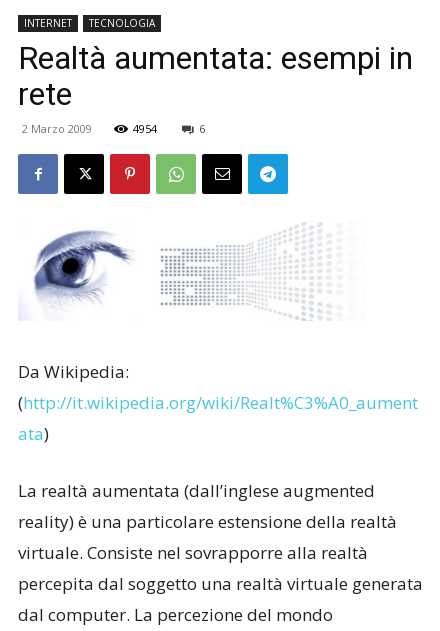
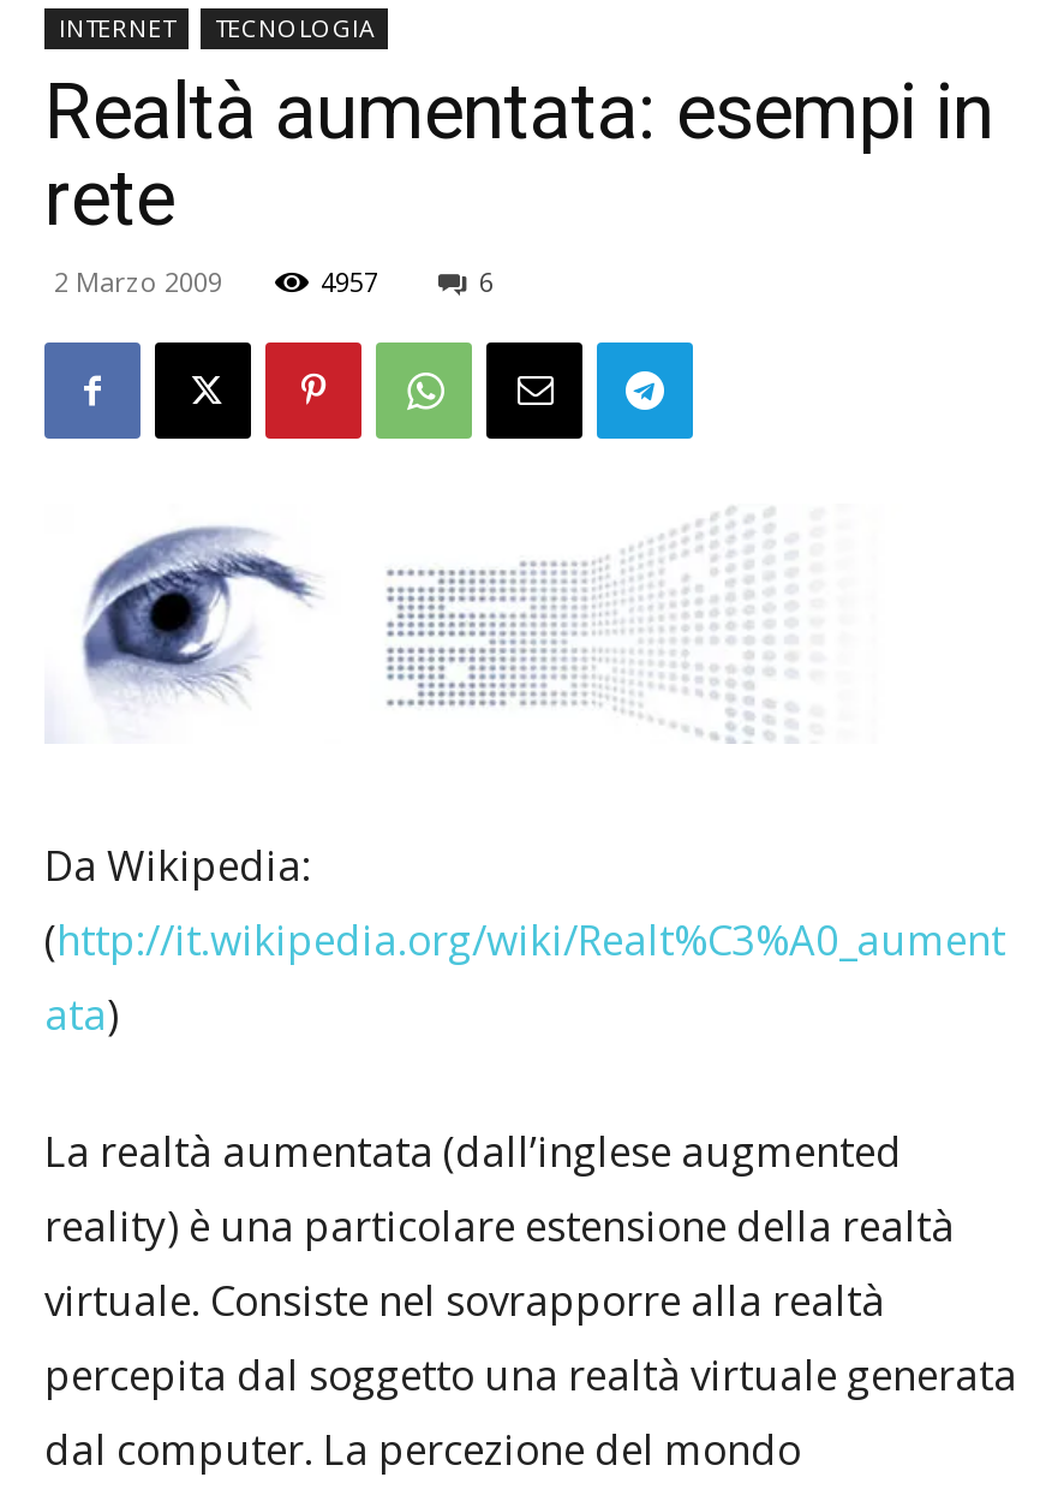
- 4954
+ 4957
